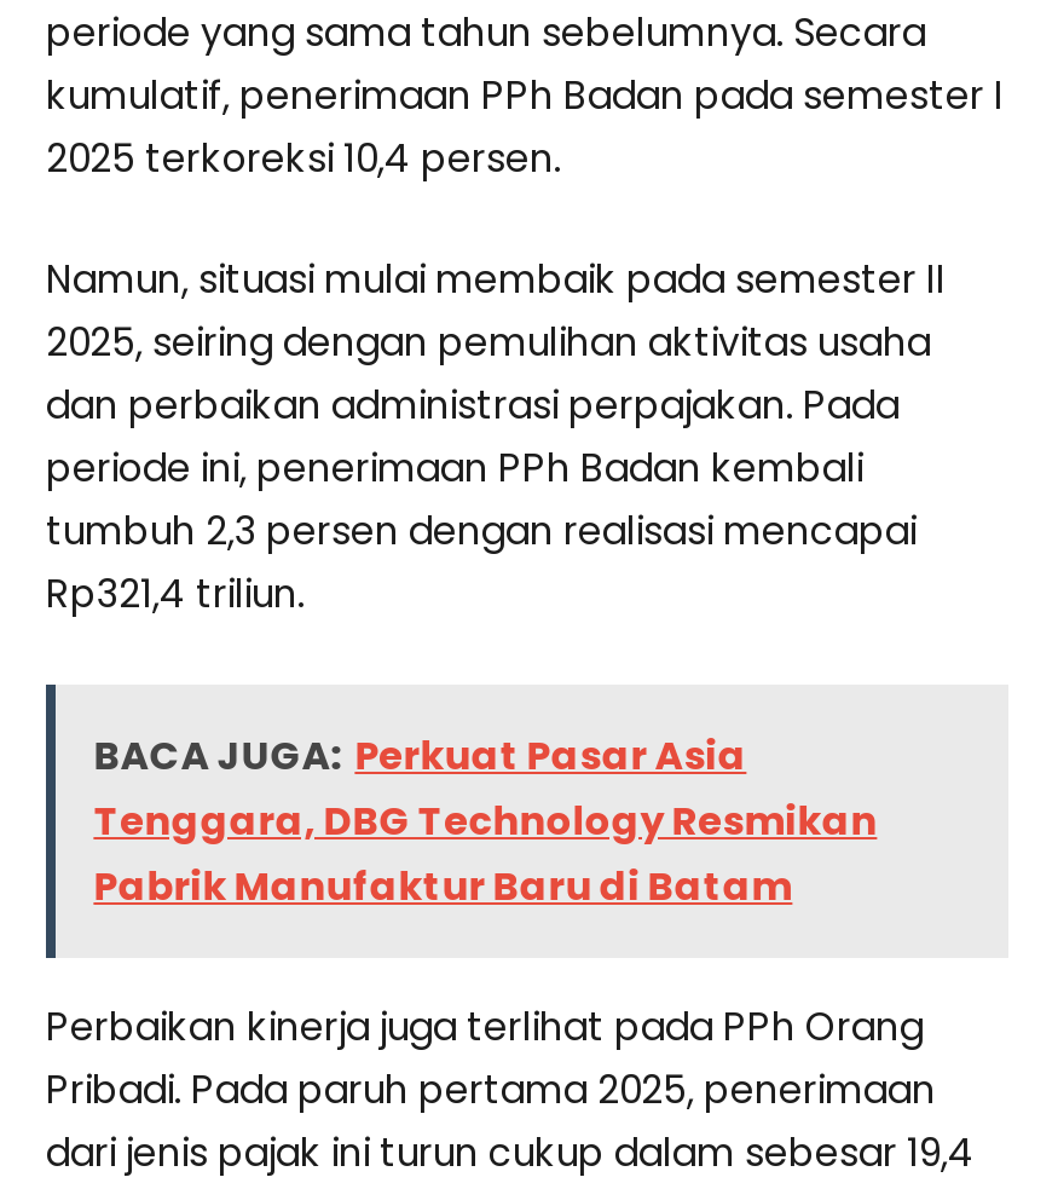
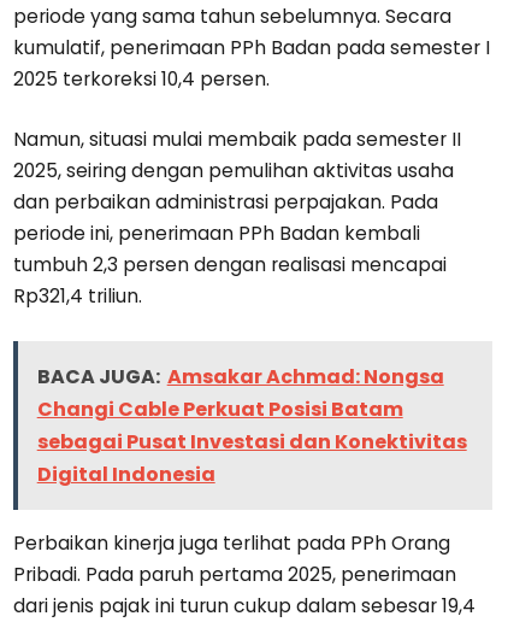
- BACA JUGA: Perkuat Pasar Asia
- Tenggara, DBG Technology Resmikan
- Pabrik Manufaktur Baru di Batam
+ BACA JUGA: Amsakar Achmad: Nongsa
+ Changi Cable Perkuat Posisi Batam
+ sebagai Pusat Investasi dan Konektivitas
+ Digital Indonesia
